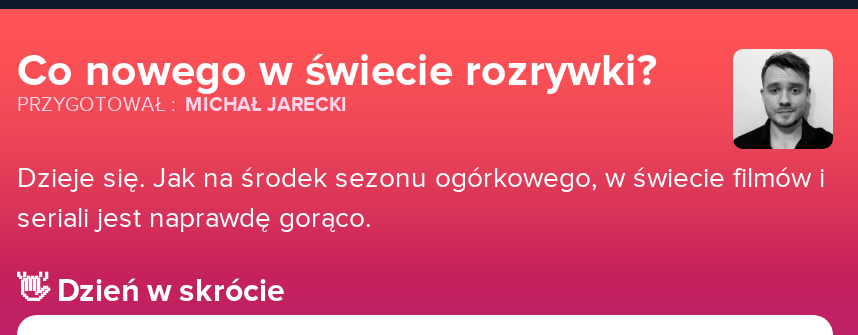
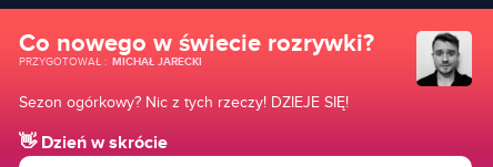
- Dzieje się. Jak na środek sezonu ogórkowego, w świecie filmów i
- seriali jest naprawdę gorąco.
+ Sezon ogórkowy? Nic z tych rzeczy! DZIEJE SIĘ!
